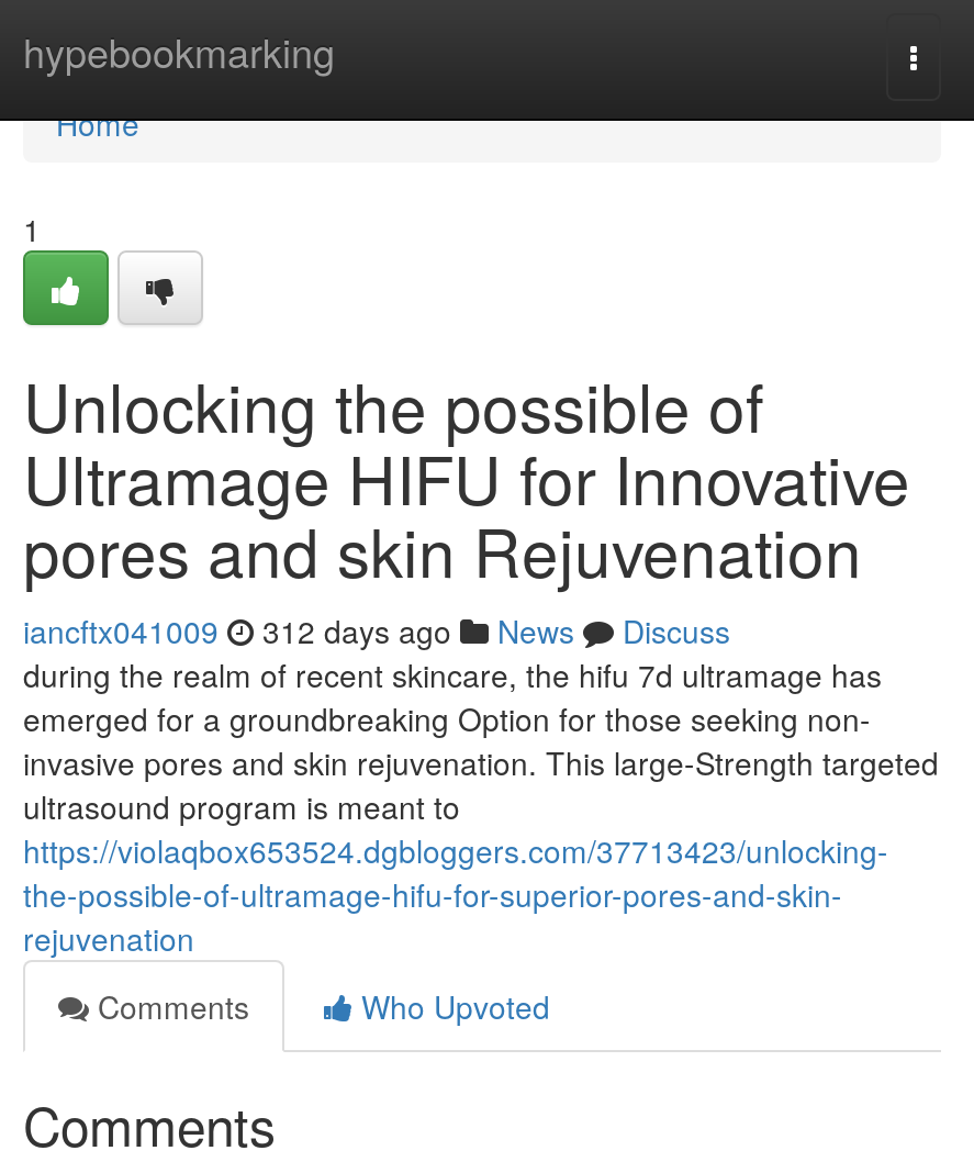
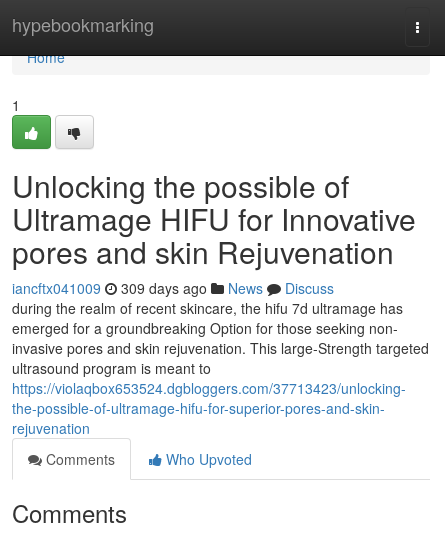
- iancftx041009 312 days ago News Discuss
+ iancftx041009 309 days ago News Discuss
